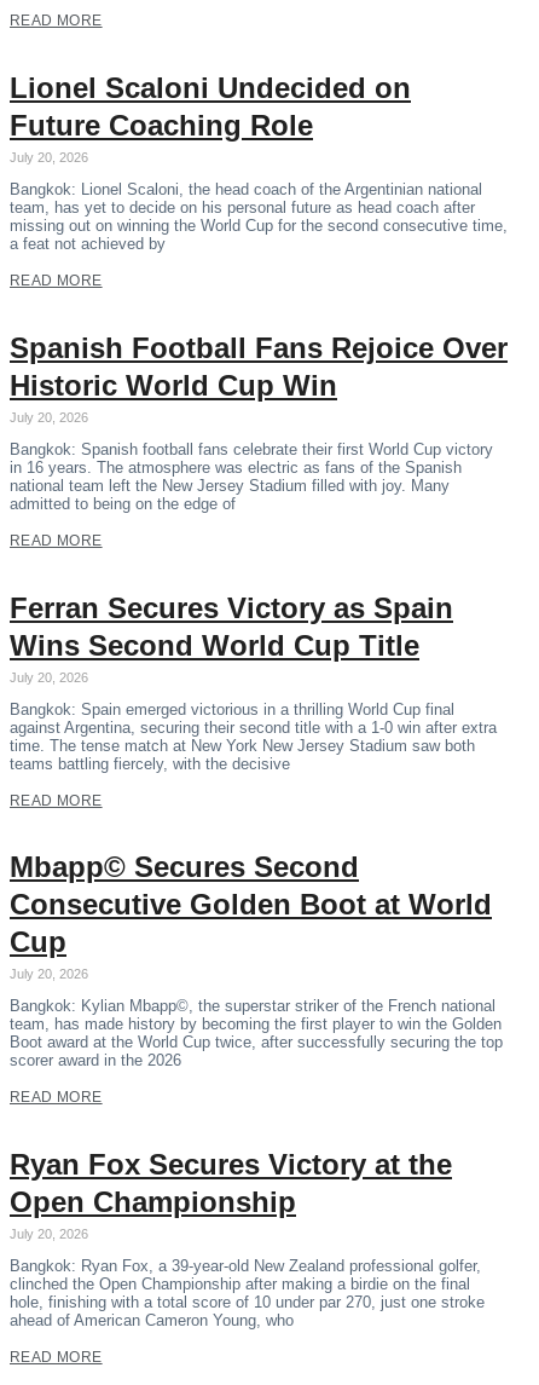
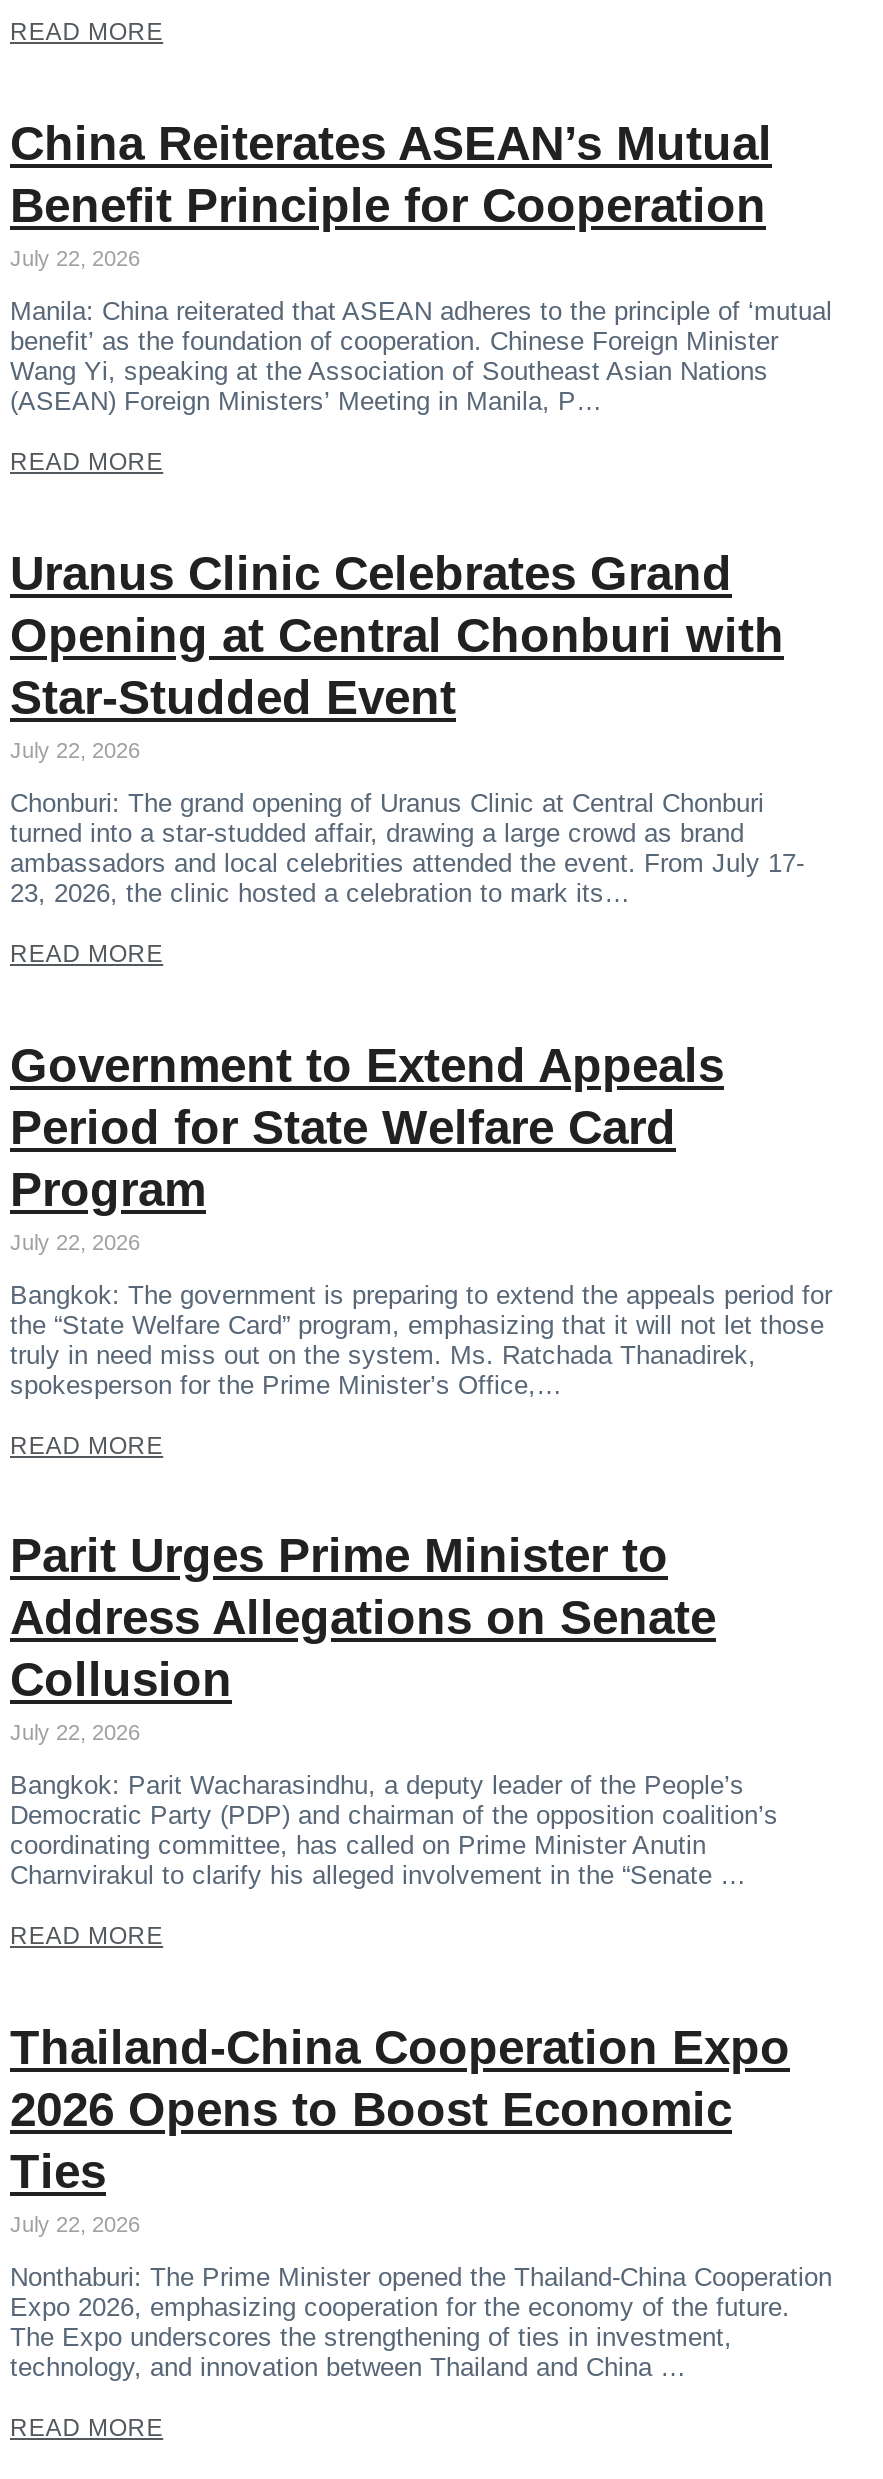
- Lionel Scaloni Undecided on
- Future Coaching Role
- July 20, 2026
+ China Reiterates ASEAN’s Mutual
+ Benefit Principle for Cooperation
+ July 22, 2026

- Bangkok: Lionel Scaloni, the head coach of the Argentinian national
- team, has yet to decide on his personal future as head coach after
- missing out on winning the World Cup for the second consecutive time,
- a feat not achieved by
+ Manila: China reiterated that ASEAN adheres to the principle of ‘mutual
+ benefit’ as the foundation of cooperation. Chinese Foreign Minister
+ Wang Yi, speaking at the Association of Southeast Asian Nations
+ (ASEAN) Foreign Ministers’ Meeting in Manila, P…

- Spanish Football Fans Rejoice Over
- Historic World Cup Win
- July 20, 2026
+ Uranus Clinic Celebrates Grand
+ Opening at Central Chonburi with
+ Star-Studded Event
+ July 22, 2026

- Bangkok: Spanish football fans celebrate their first World Cup victory
- in 16 years. The atmosphere was electric as fans of the Spanish
- national team left the New Jersey Stadium filled with joy. Many
- admitted to being on the edge of
+ Chonburi: The grand opening of Uranus Clinic at Central Chonburi
+ turned into a star-studded affair, drawing a large crowd as brand
+ ambassadors and local celebrities attended the event. From July 17-
+ 23, 2026, the clinic hosted a celebration to mark its…

- Ferran Secures Victory as Spain
- Wins Second World Cup Title
- July 20, 2026
+ Government to Extend Appeals
+ Period for State Welfare Card
+ Program
+ July 22, 2026

- Bangkok: Spain emerged victorious in a thrilling World Cup final
- against Argentina, securing their second title with a 1-0 win after extra
- time. The tense match at New York New Jersey Stadium saw both
- teams battling fiercely, with the decisive
+ Bangkok: The government is preparing to extend the appeals period for
+ the “State Welfare Card” program, emphasizing that it will not let those
+ truly in need miss out on the system. Ms. Ratchada Thanadirek,
+ spokesperson for the Prime Minister’s Office,…

- Mbapp© Secures Second
- Consecutive Golden Boot at World
- Cup
- July 20, 2026
+ Parit Urges Prime Minister to
+ Address Allegations on Senate
+ Collusion
+ July 22, 2026

- Bangkok: Kylian Mbapp©, the superstar striker of the French national
- team, has made history by becoming the first player to win the Golden
- Boot award at the World Cup twice, after successfully securing the top
- scorer award in the 2026
+ Bangkok: Parit Wacharasindhu, a deputy leader of the People’s
+ Democratic Party (PDP) and chairman of the opposition coalition’s
+ coordinating committee, has called on Prime Minister Anutin
+ Charnvirakul to clarify his alleged involvement in the “Senate …

- Ryan Fox Secures Victory at the
- Open Championship
- July 20, 2026
+ Thailand-China Cooperation Expo
+ 2026 Opens to Boost Economic
+ Ties
+ July 22, 2026

- Bangkok: Ryan Fox, a 39-year-old New Zealand professional golfer,
- clinched the Open Championship after making a birdie on the final
- hole, finishing with a total score of 10 under par 270, just one stroke
- ahead of American Cameron Young, who
+ Nonthaburi: The Prime Minister opened the Thailand-China Cooperation
+ Expo 2026, emphasizing cooperation for the economy of the future.
+ The Expo underscores the strengthening of ties in investment,
+ technology, and innovation between Thailand and China …
